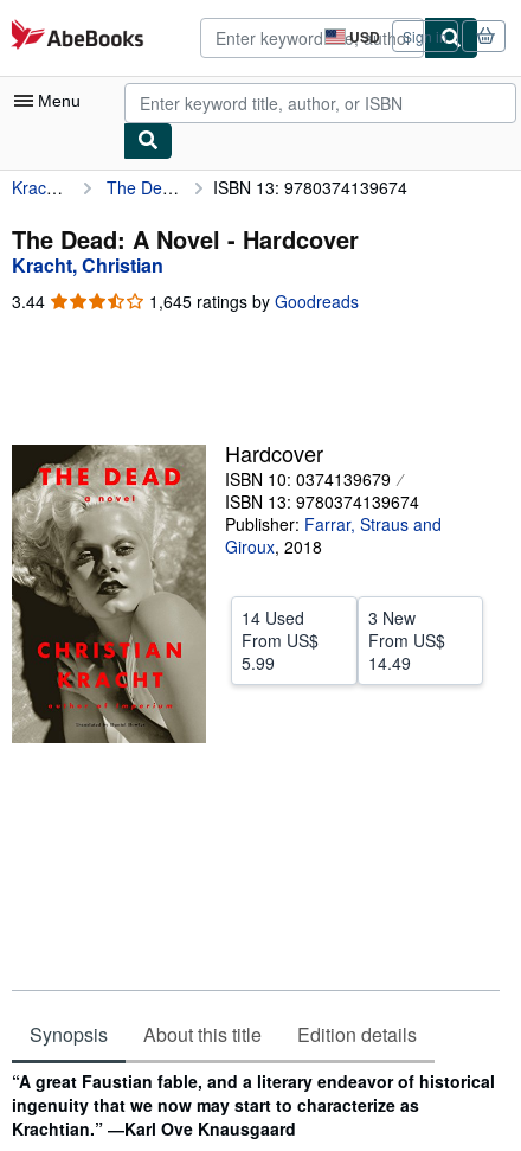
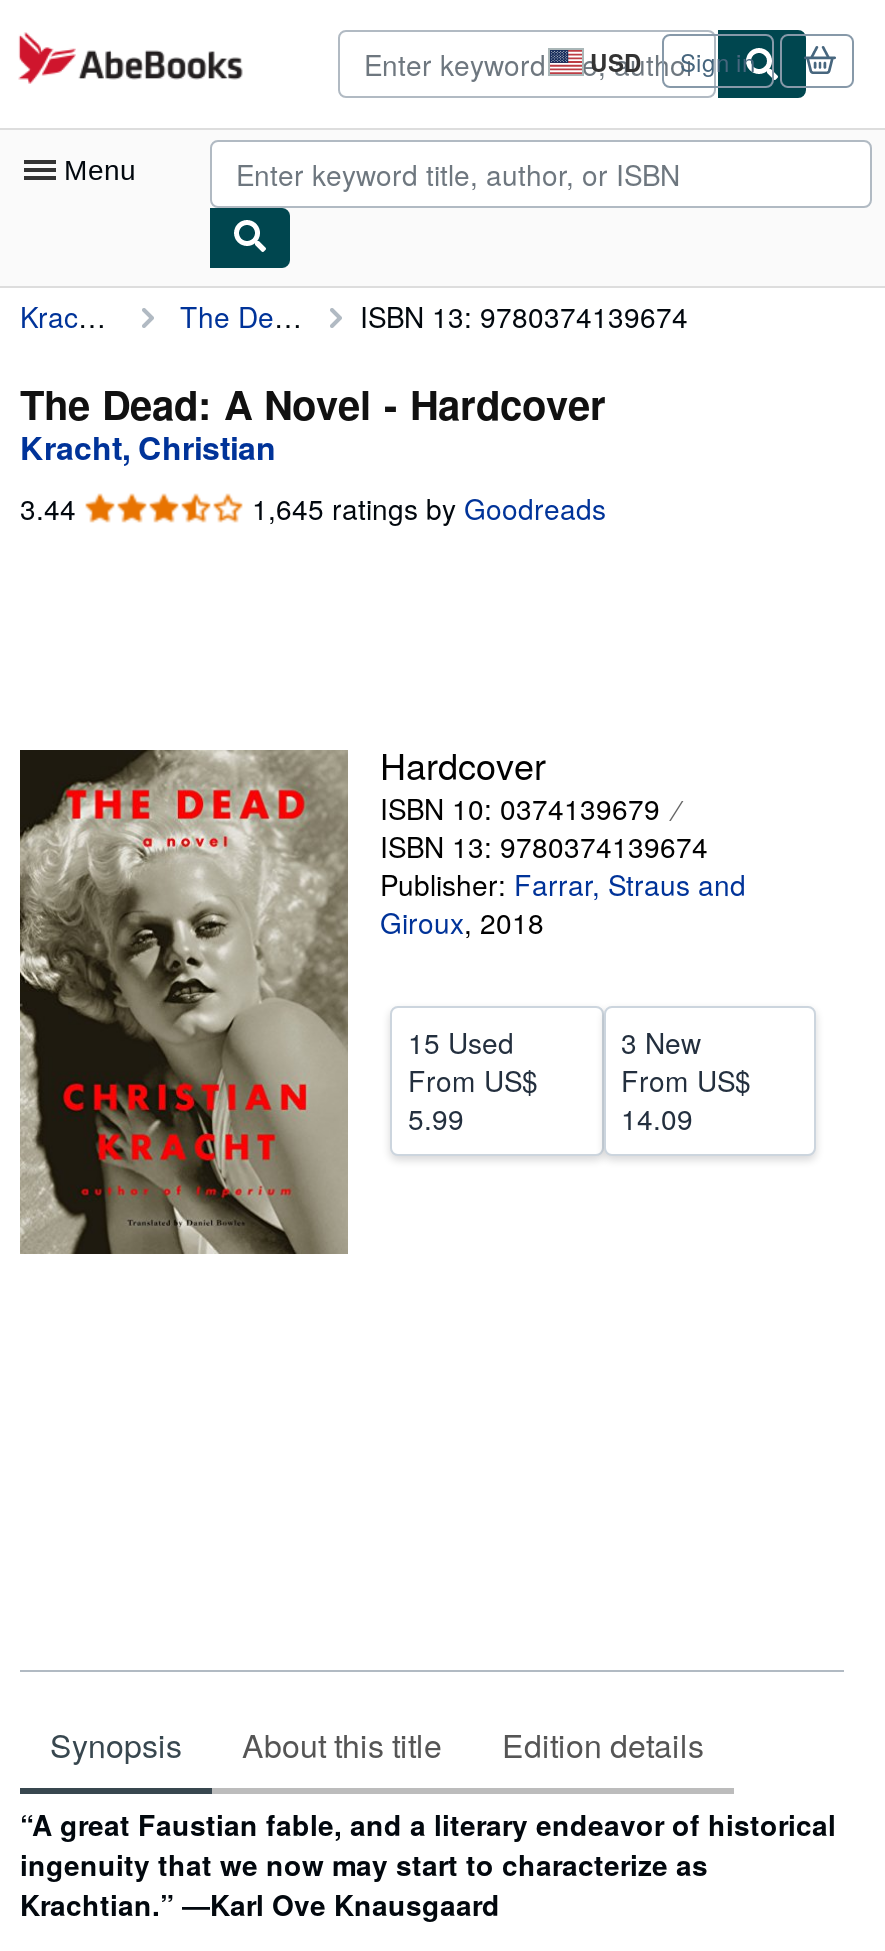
- 14 Used
+ 15 Used

- 14.49
+ 14.09
